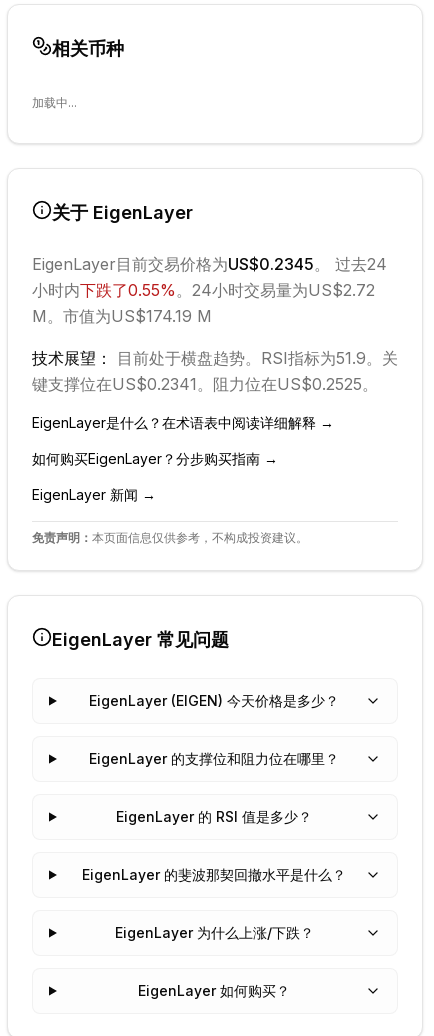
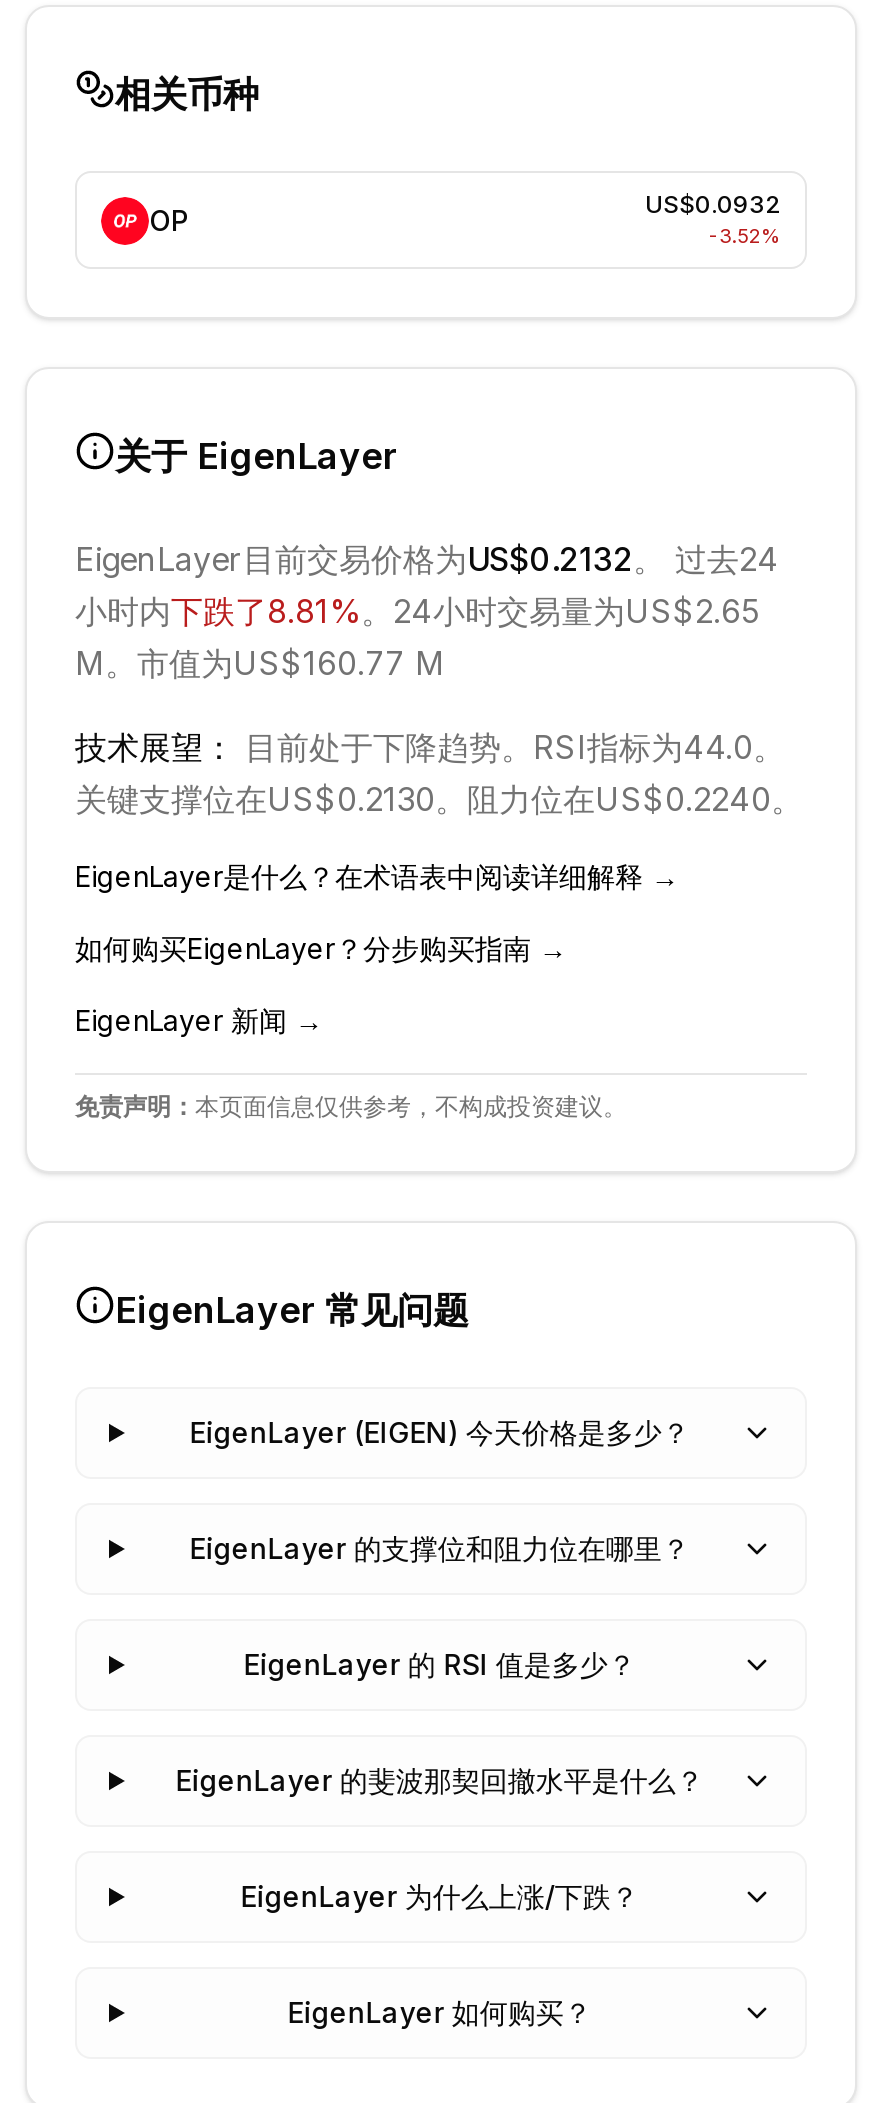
- 加载中...
+ OP
+ US$0.0932
+ -3.52%

- EigenLayer目前交易价格为US$0.2345。 过去24
- 小时内下跌了0.55%。24小时交易量为US$2.72
- M。市值为US$174.19 M
+ EigenLayer目前交易价格为US$0.2132。 过去24
+ 小时内下跌了8.81%。24小时交易量为US$2.65
+ M。市值为US$160.77 M

- 技术展望： 目前处于横盘趋势。RSI指标为51.9。关
- 键支撑位在US$0.2341。阻力位在US$0.2525。
+ 技术展望： 目前处于下降趋势。RSI指标为44.0。
+ 关键支撑位在US$0.2130。阻力位在US$0.2240。
